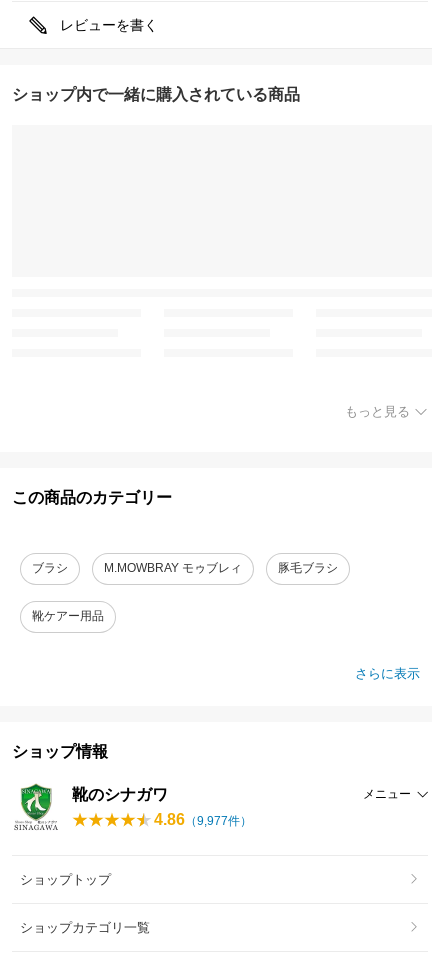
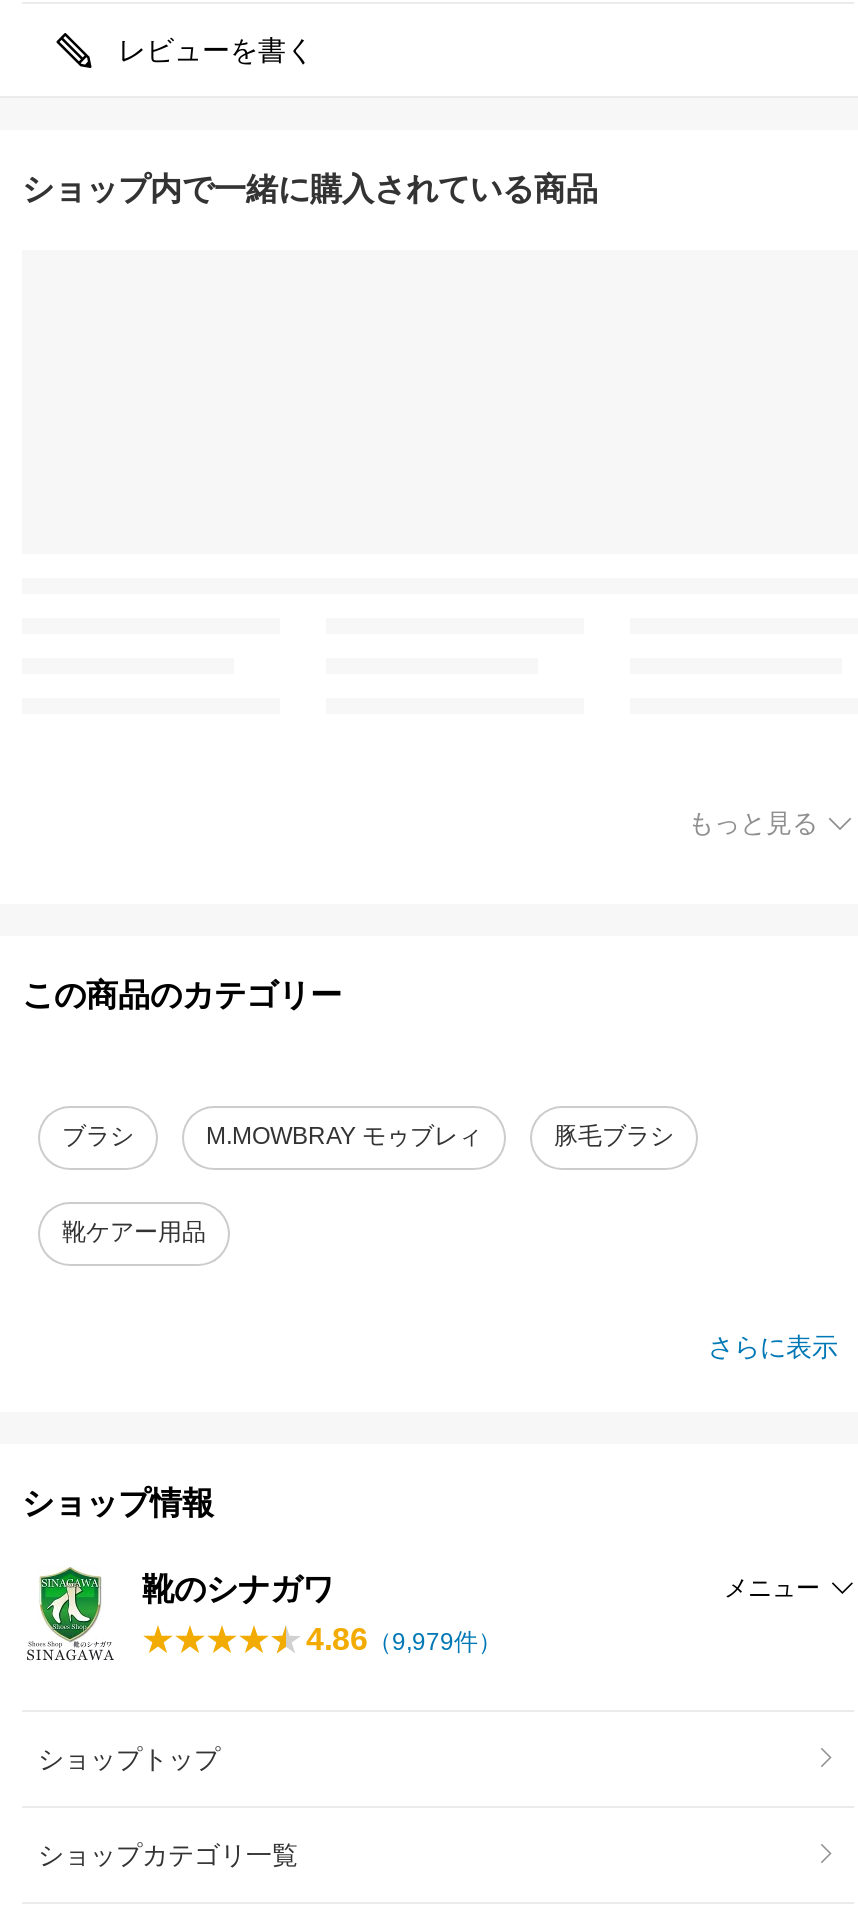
- 4.86（9,977件）
+ 4.86（9,979件）
